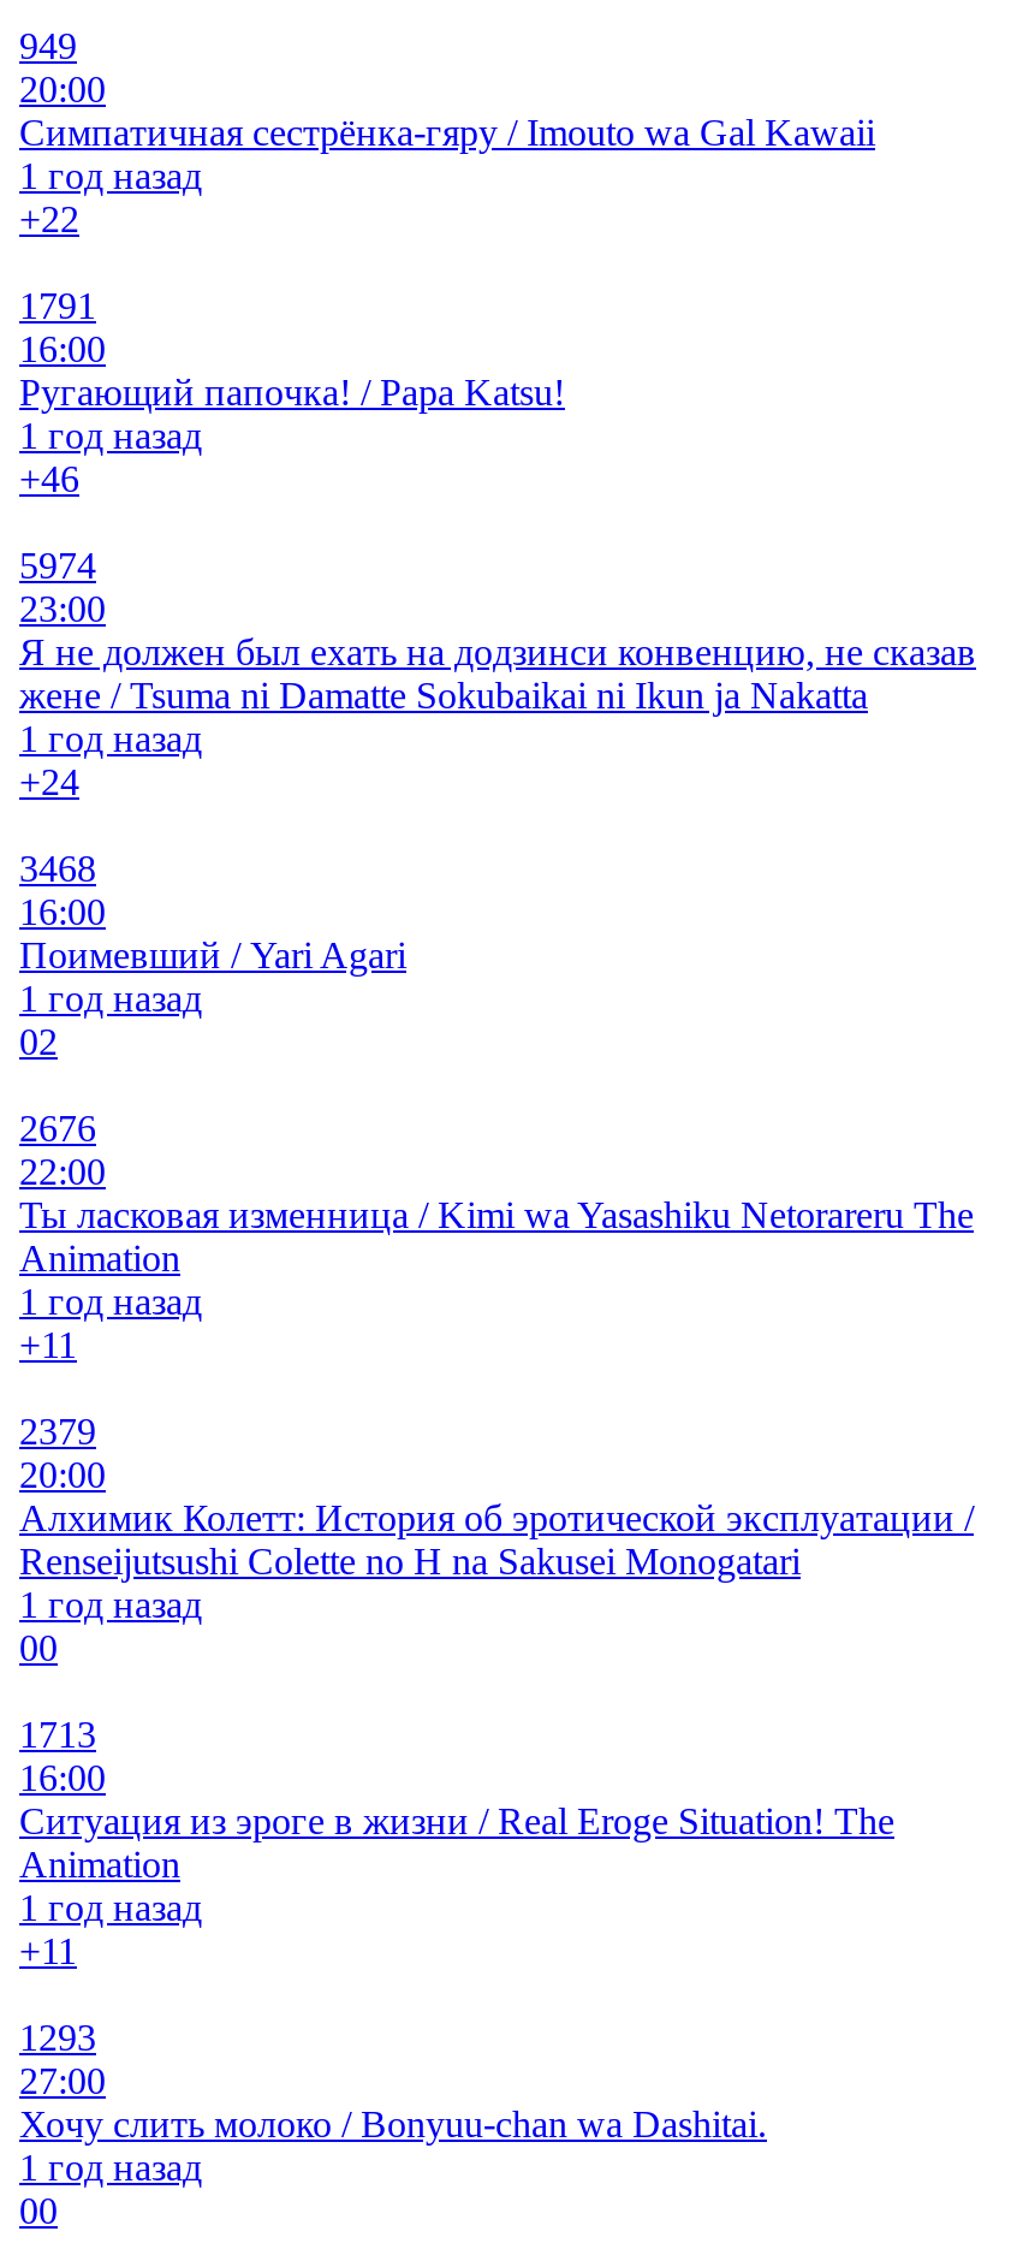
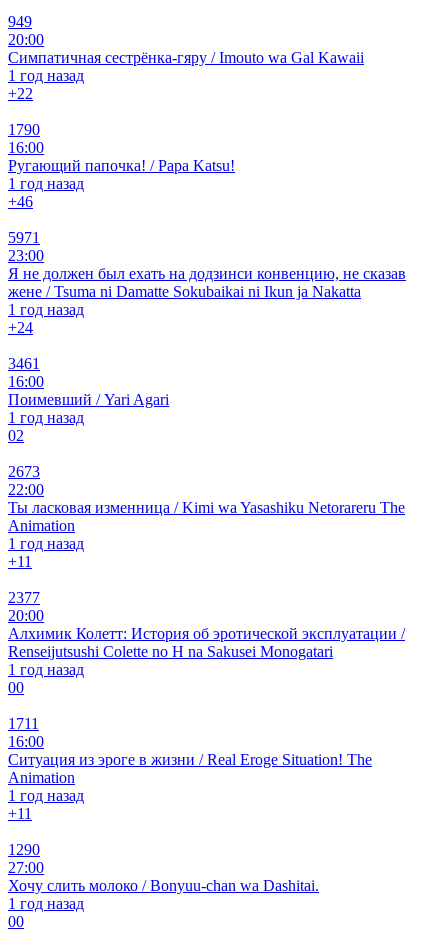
- 1791
+ 1790

- 5974
+ 5971

- 3468
+ 3461

- 2676
+ 2673

- 2379
+ 2377

- 1713
+ 1711

- 1293
+ 1290
